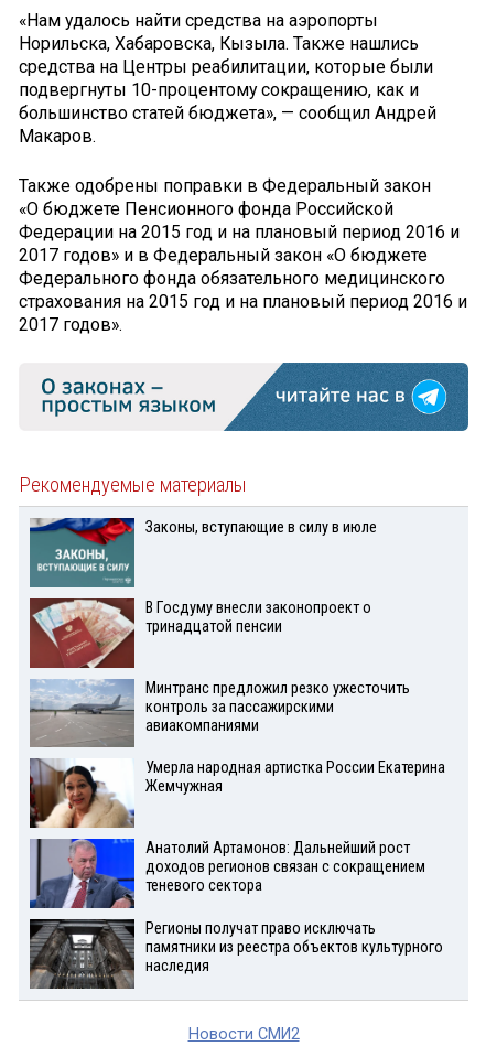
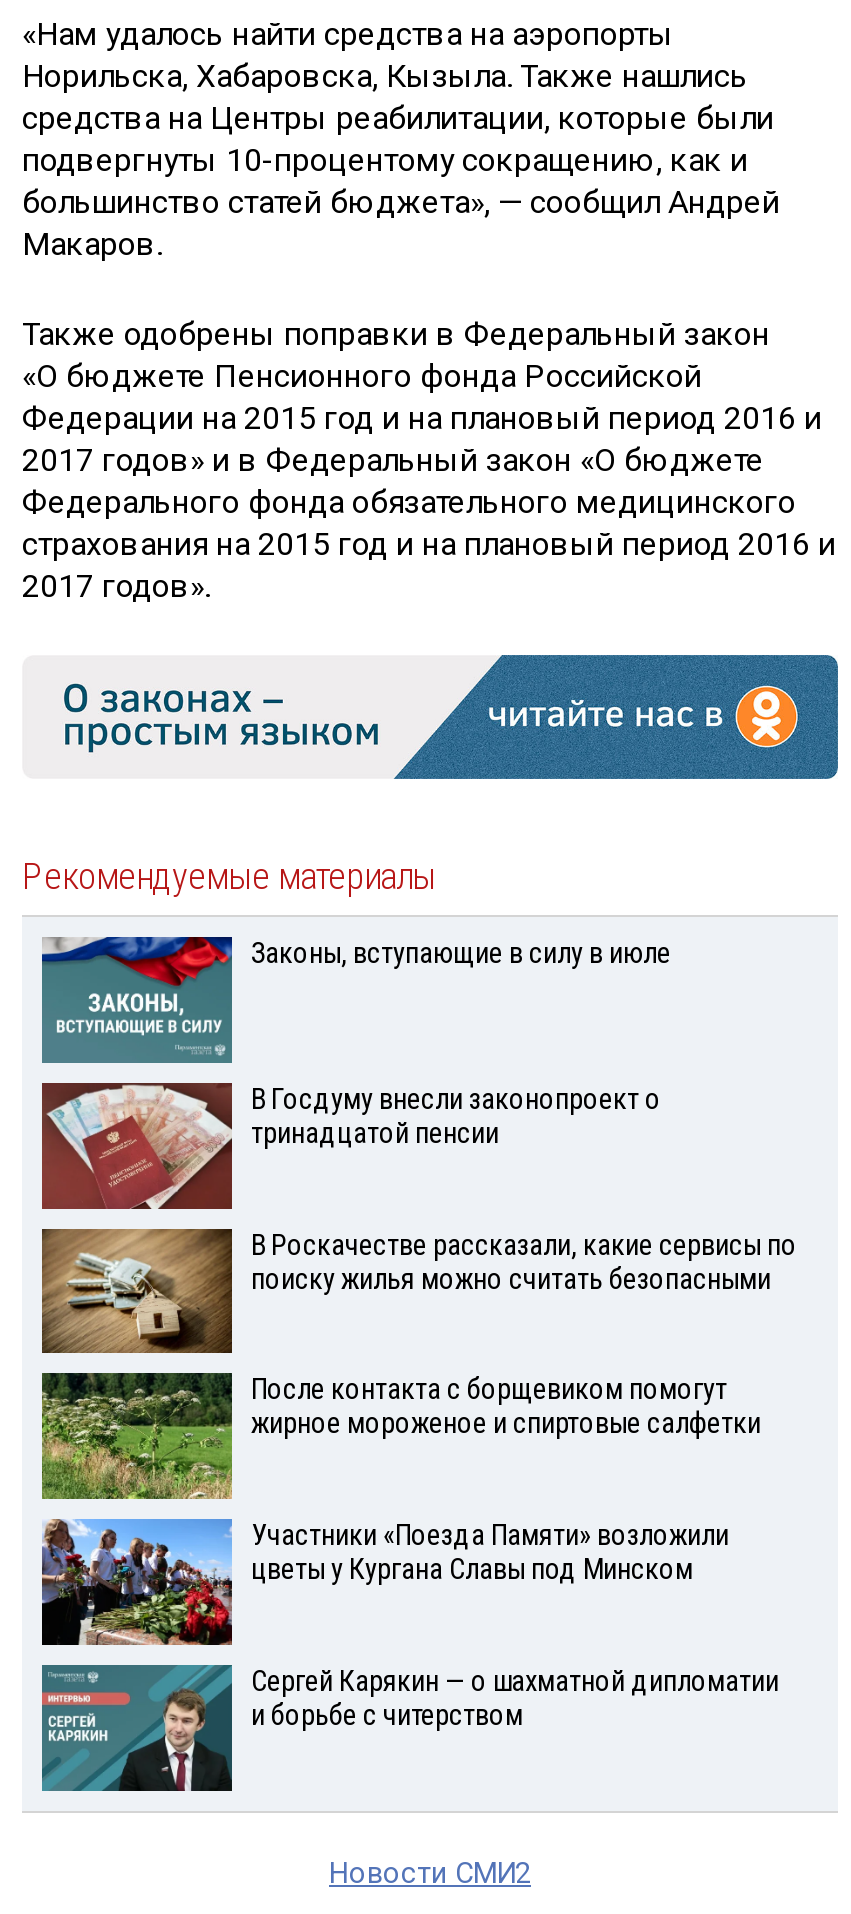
- [image]
+ [image]

- [image]
- Минтранс предложил резко ужесточить
- контроль за пассажирскими
- авиакомпаниями
+ [image]
+ В Роскачестве рассказали, какие сервисы по
+ поиску жилья можно считать безопасными

- [image]
- Умерла народная артистка России Екатерина
- Жемчужная
+ [image]
+ После контакта с борщевиком помогут
+ жирное мороженое и спиртовые салфетки

- [image]
- Анатолий Артамонов: Дальнейший рост
- доходов регионов связан с сокращением
- теневого сектора
+ [image]
+ Участники «Поезда Памяти» возложили
+ цветы у Кургана Славы под Минском

- [image]
- Регионы получат право исключать
- памятники из реестра объектов культурного
- наследия
+ [image]
+ Сергей Карякин — о шахматной дипломатии
+ и борьбе с читерством
